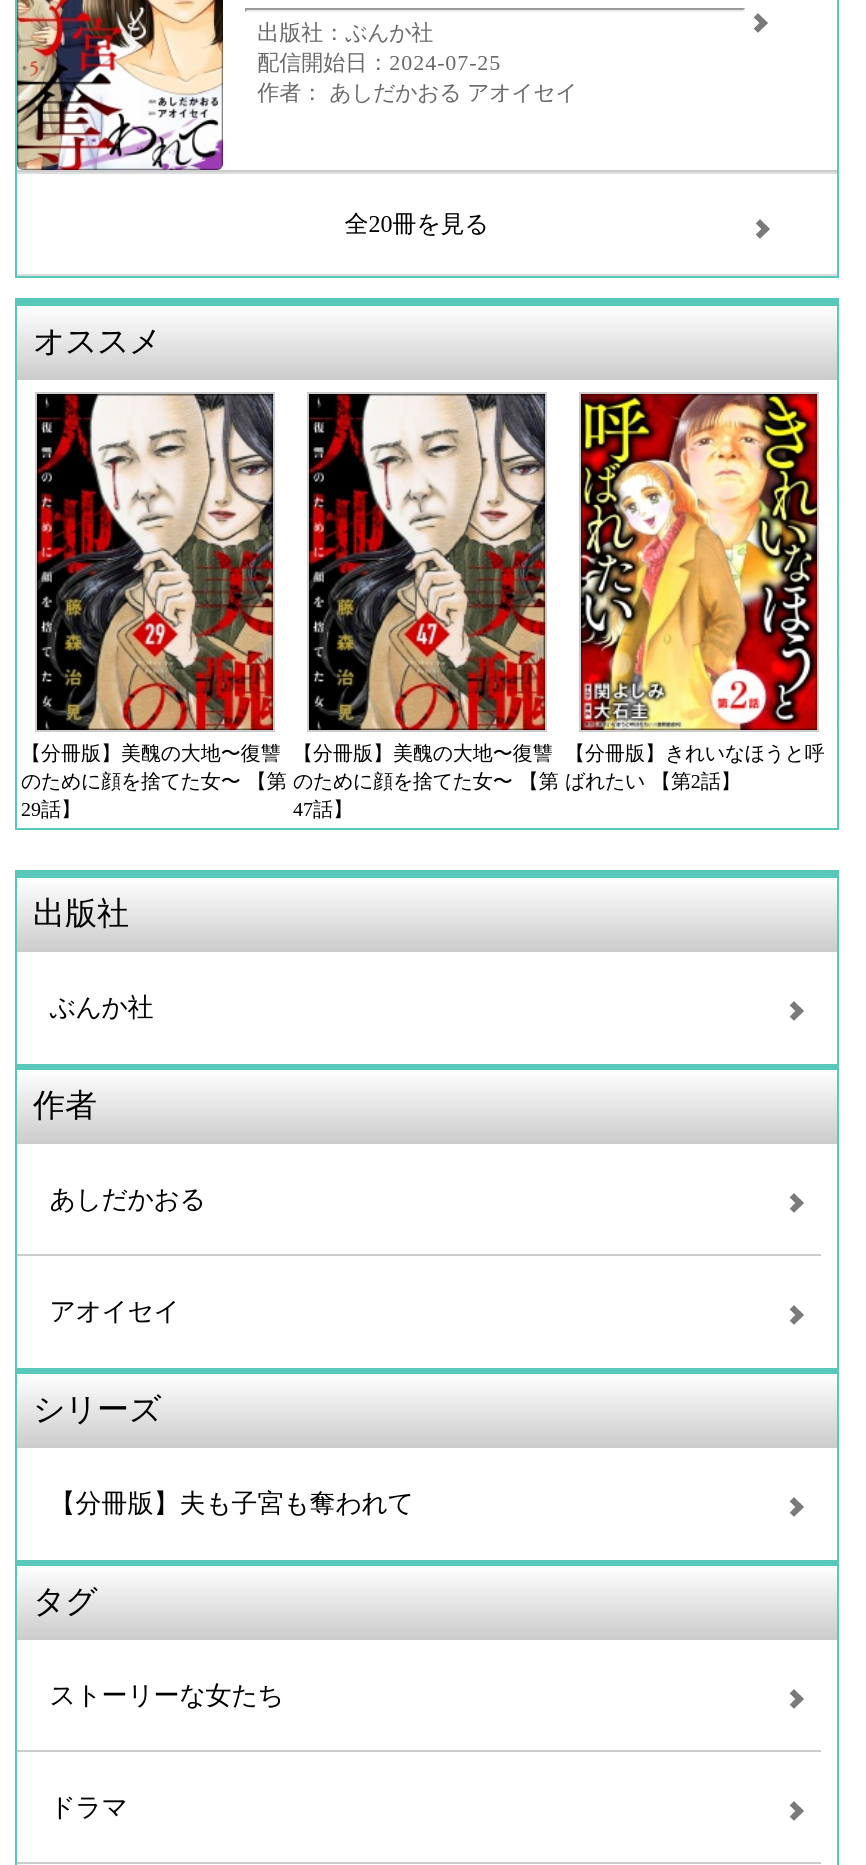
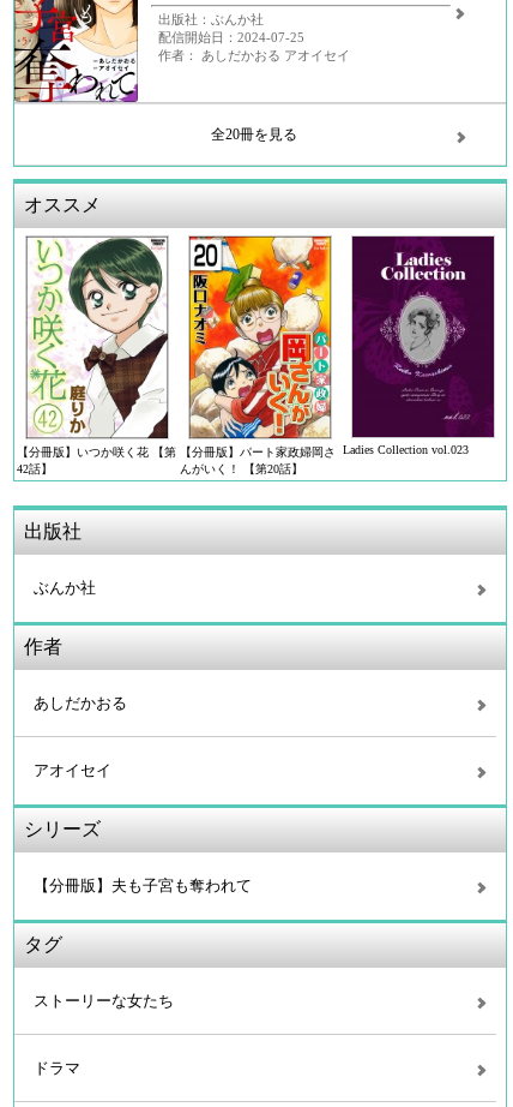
- [image]
- 【分冊版】美醜の大地〜復讐
- のために顔を捨てた女〜 【第
- 29話】
+ [image]
+ 【分冊版】いつか咲く花 【第
+ 42話】

- [image]
- 【分冊版】美醜の大地〜復讐
- のために顔を捨てた女〜 【第
- 47話】
+ [image]
+ 【分冊版】パート家政婦岡さ
+ んがいく！ 【第20話】

- [image]
- 【分冊版】きれいなほうと呼
- ばれたい 【第2話】
+ [image]
+ Ladies Collection vol.023
